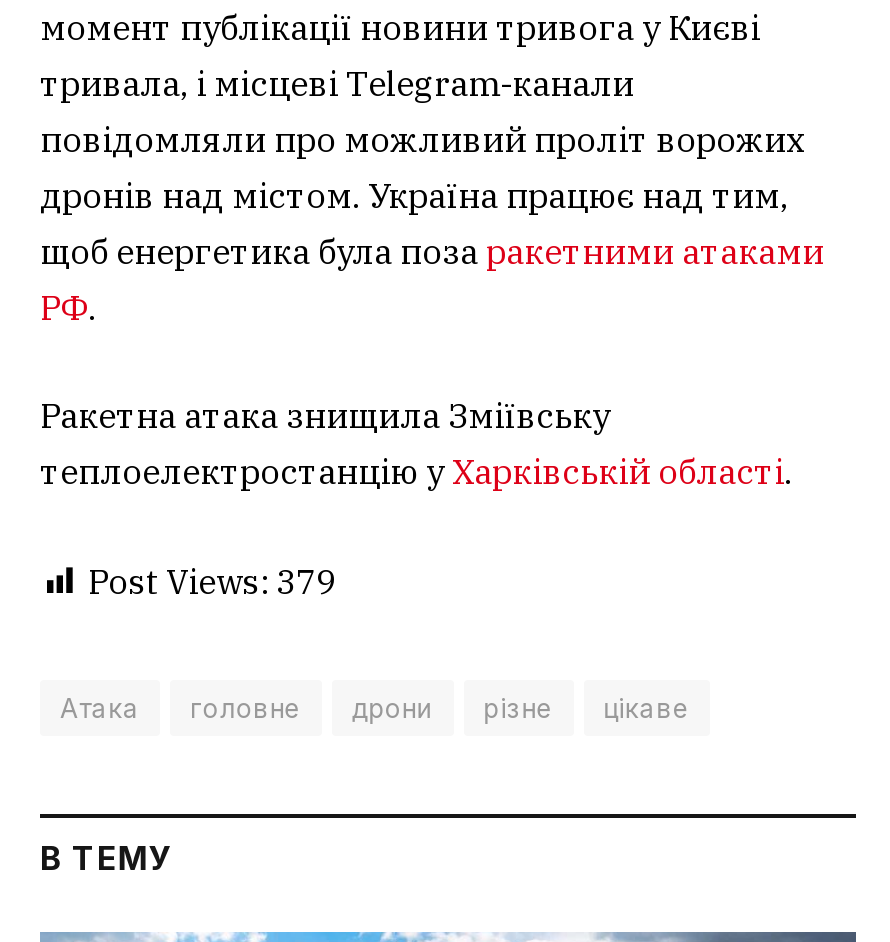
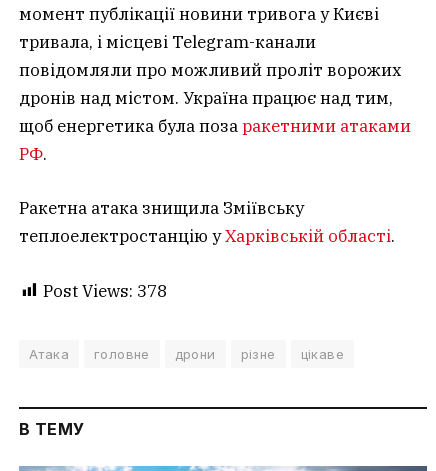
- Post Views: 379
+ Post Views: 378
